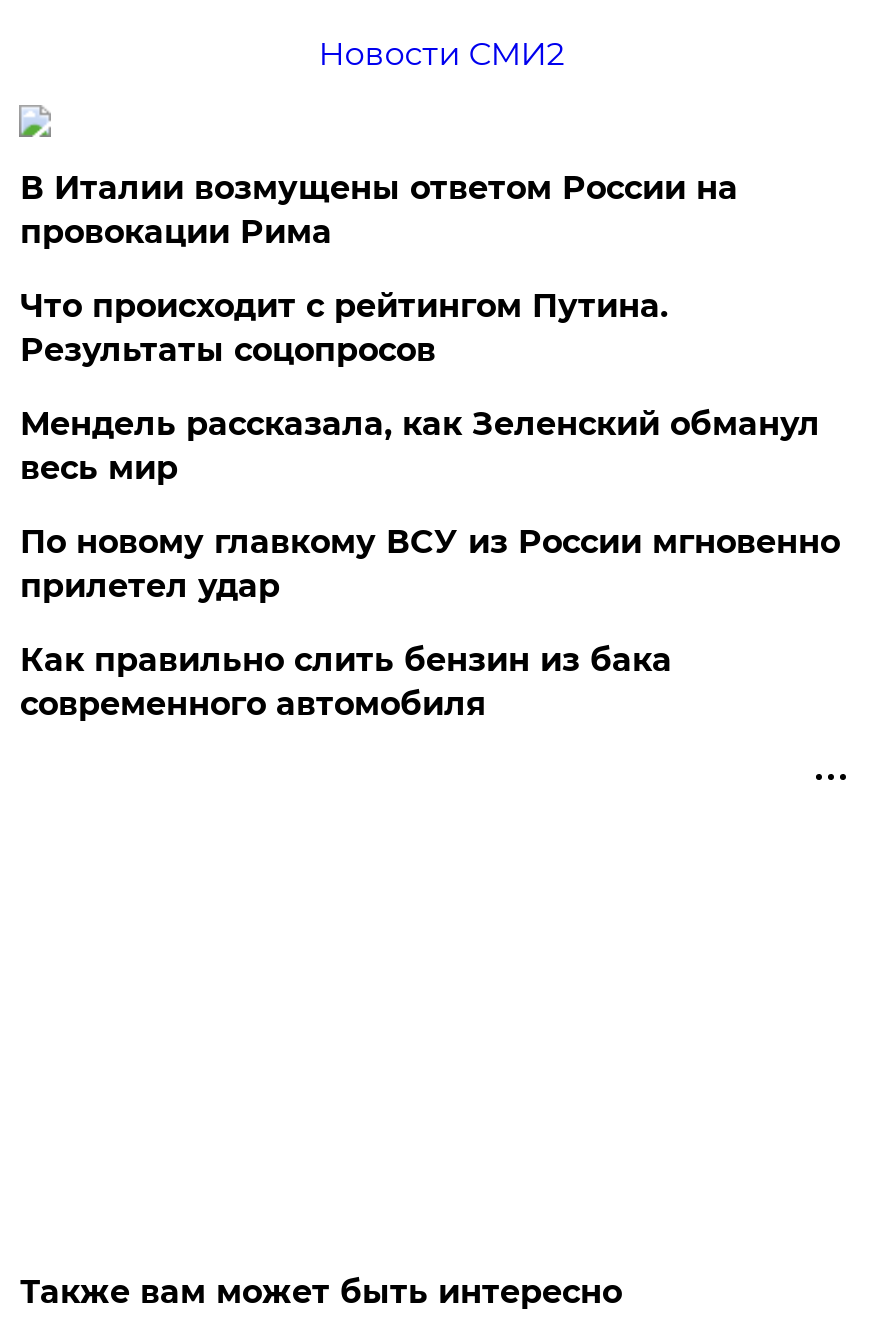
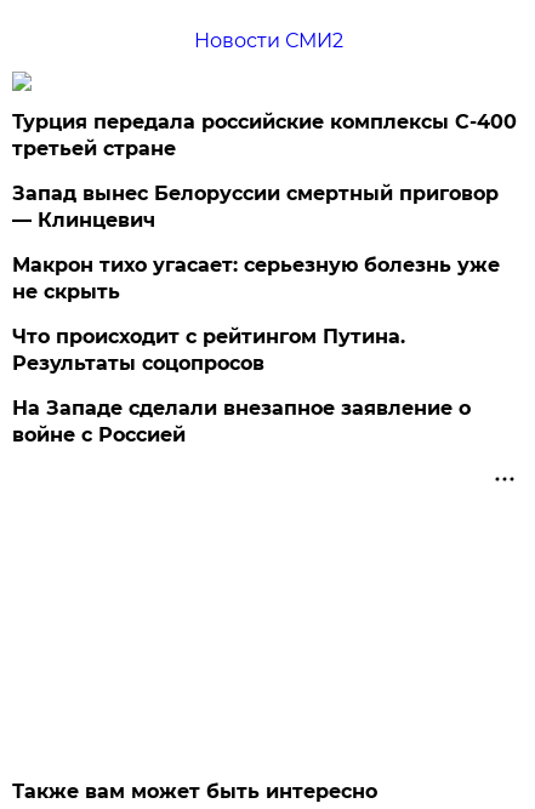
- В Италии возмущены ответом России на
- провокации Рима
+ Турция передала российские комплексы С-400
+ третьей стране
+ Запад вынес Белоруссии смертный приговор
+ — Клинцевич
+ Макрон тихо угасает: серьезную болезнь уже
+ не скрыть

moved down: Что происходит с рейтингом Путина. | Результаты соцопросов

- Мендель рассказала, как Зеленский обманул
- весь мир
- По новому главкому ВСУ из России мгновенно
- прилетел удар
- Как правильно слить бензин из бака
- современного автомобиля
+ На Западе сделали внезапное заявление о
+ войне с Россией
